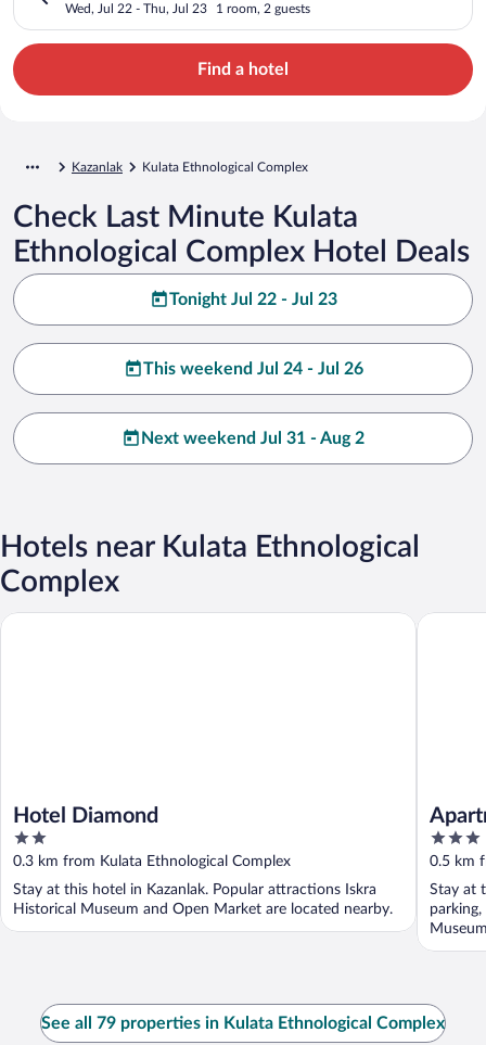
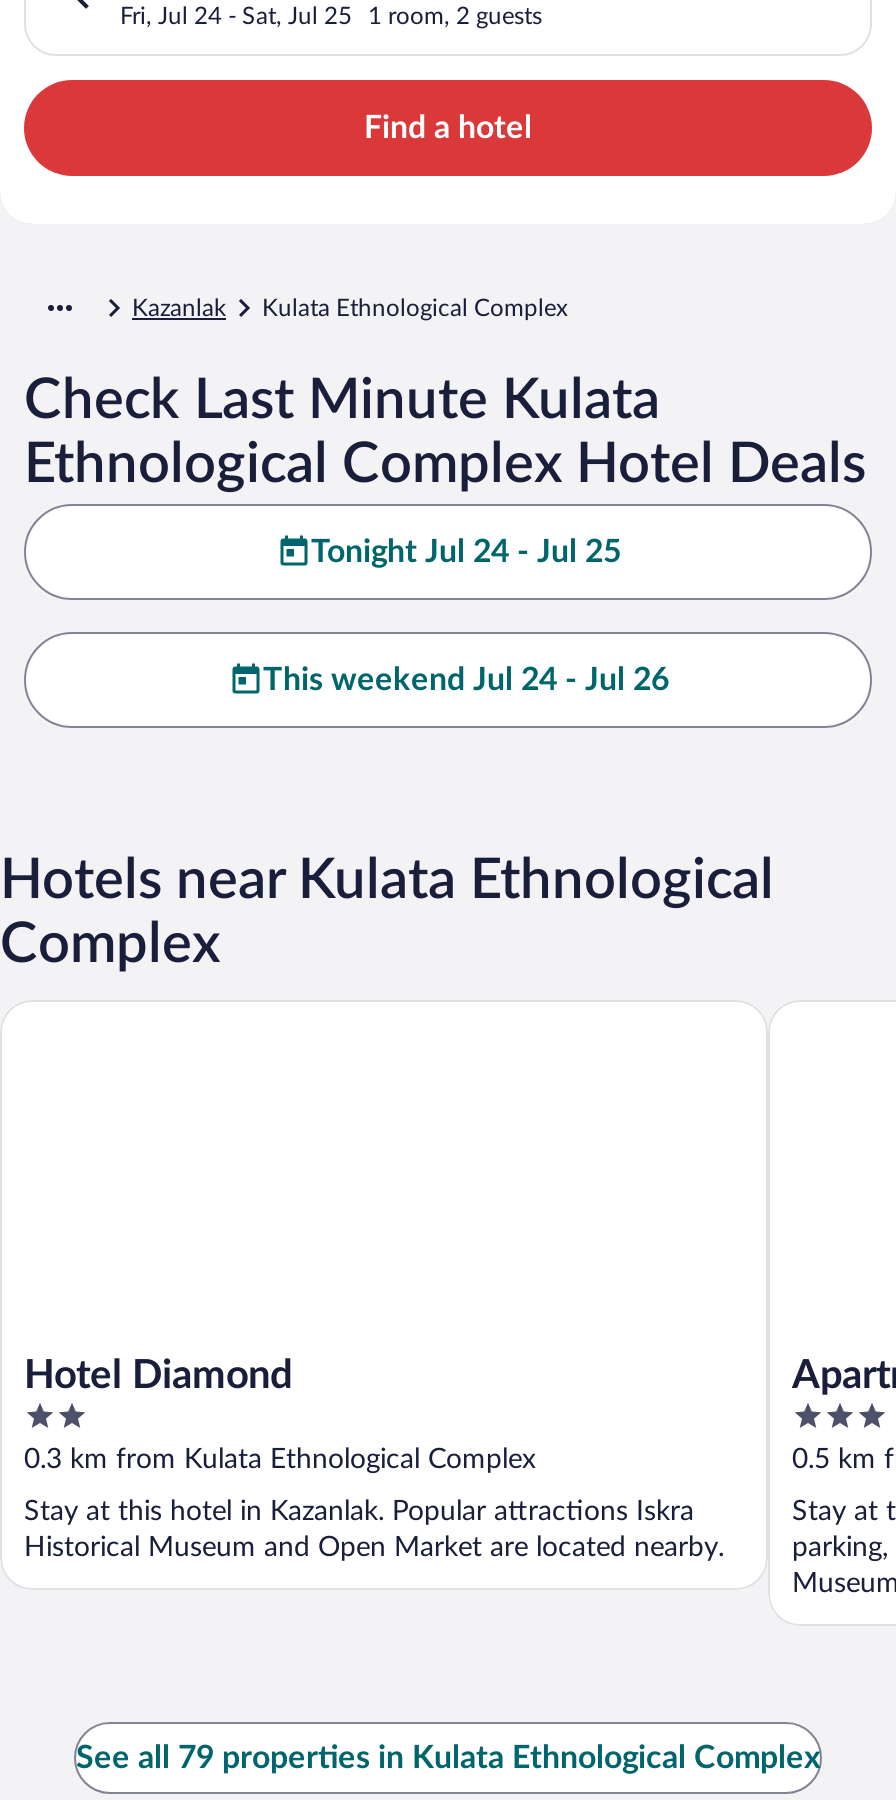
- Wed, Jul 22 - Thu, Jul 23
+ Fri, Jul 24 - Sat, Jul 25

- Tonight Jul 22 - Jul 23
+ Tonight Jul 24 - Jul 25

- Next weekend Jul 31 - Aug 2
